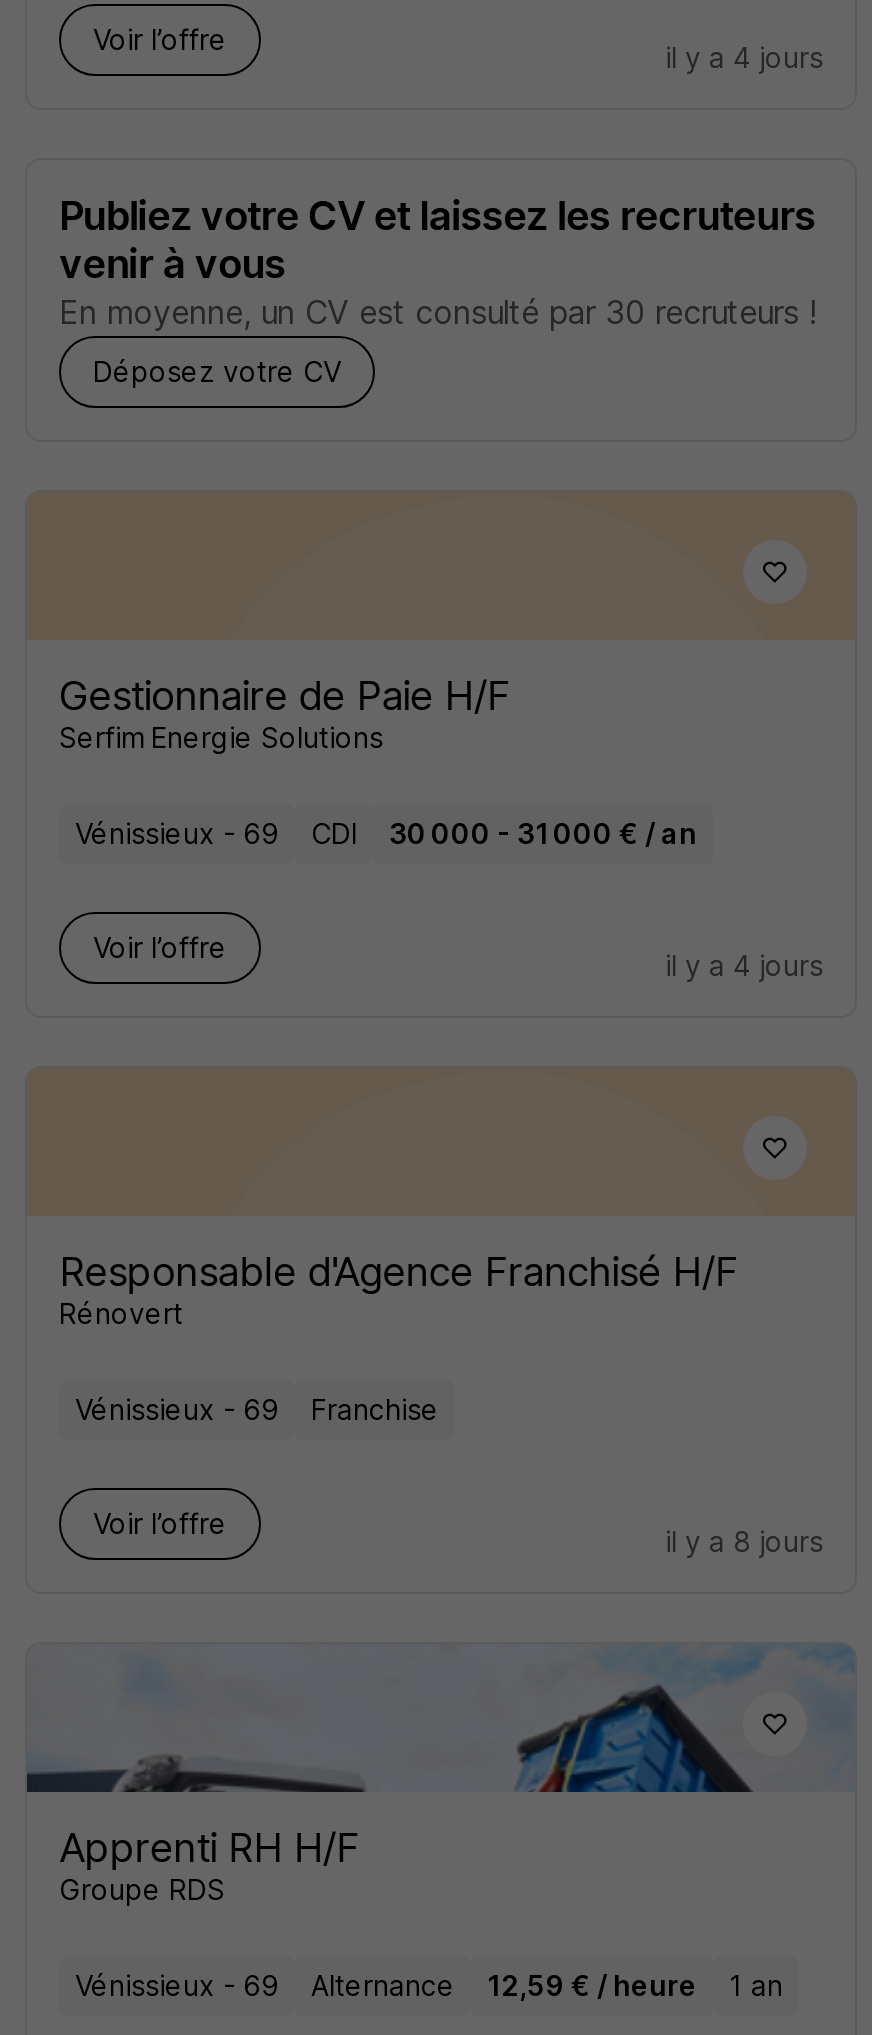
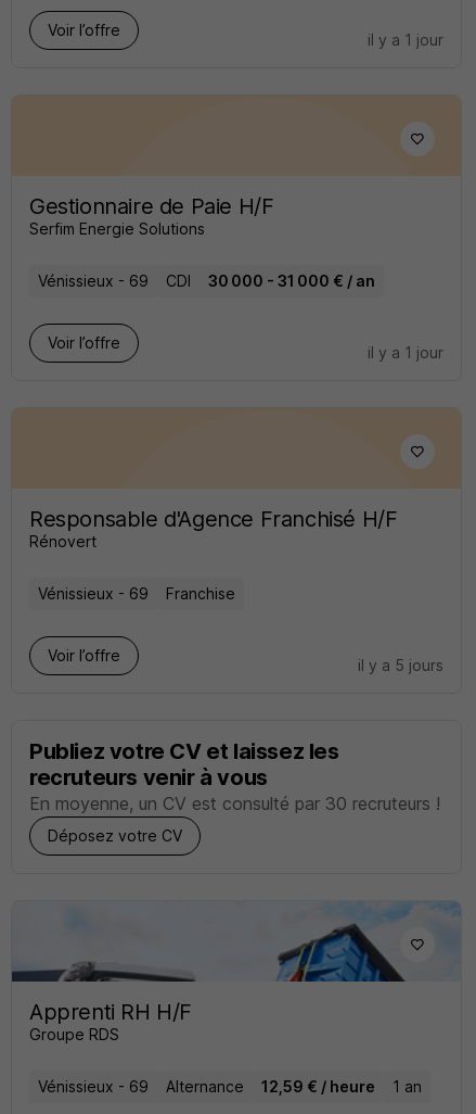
- il y a 4 jours
- Publiez votre CV et laissez les recruteurs
- venir à vous
+ il y a 1 jour

moved down: En moyenne, un CV est consulté par 30 recruteurs ! | Déposez votre CV

moved up: Gestionnaire de Paie H/F | Serfim Energie Solutions | Vénissieux - 69 | CDI | 30 000 - 31 000 € / an | Voir l’offre

- il y a 4 jours
+ il y a 1 jour

moved up: Responsable d'Agence Franchisé H/F | Rénovert | Vénissieux - 69 | Franchise | Voir l’offre

- il y a 8 jours
+ il y a 5 jours
+ Publiez votre CV et laissez les
+ recruteurs venir à vous
